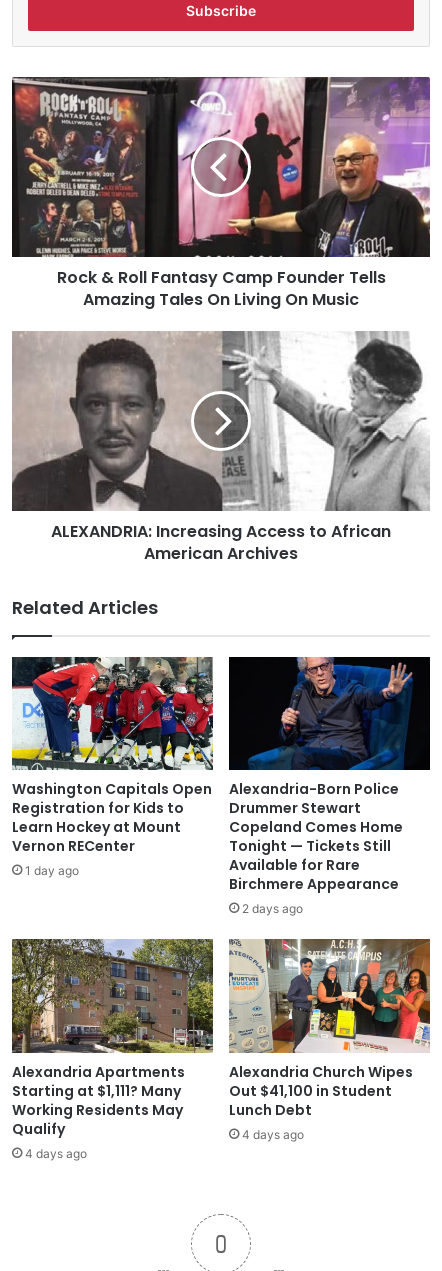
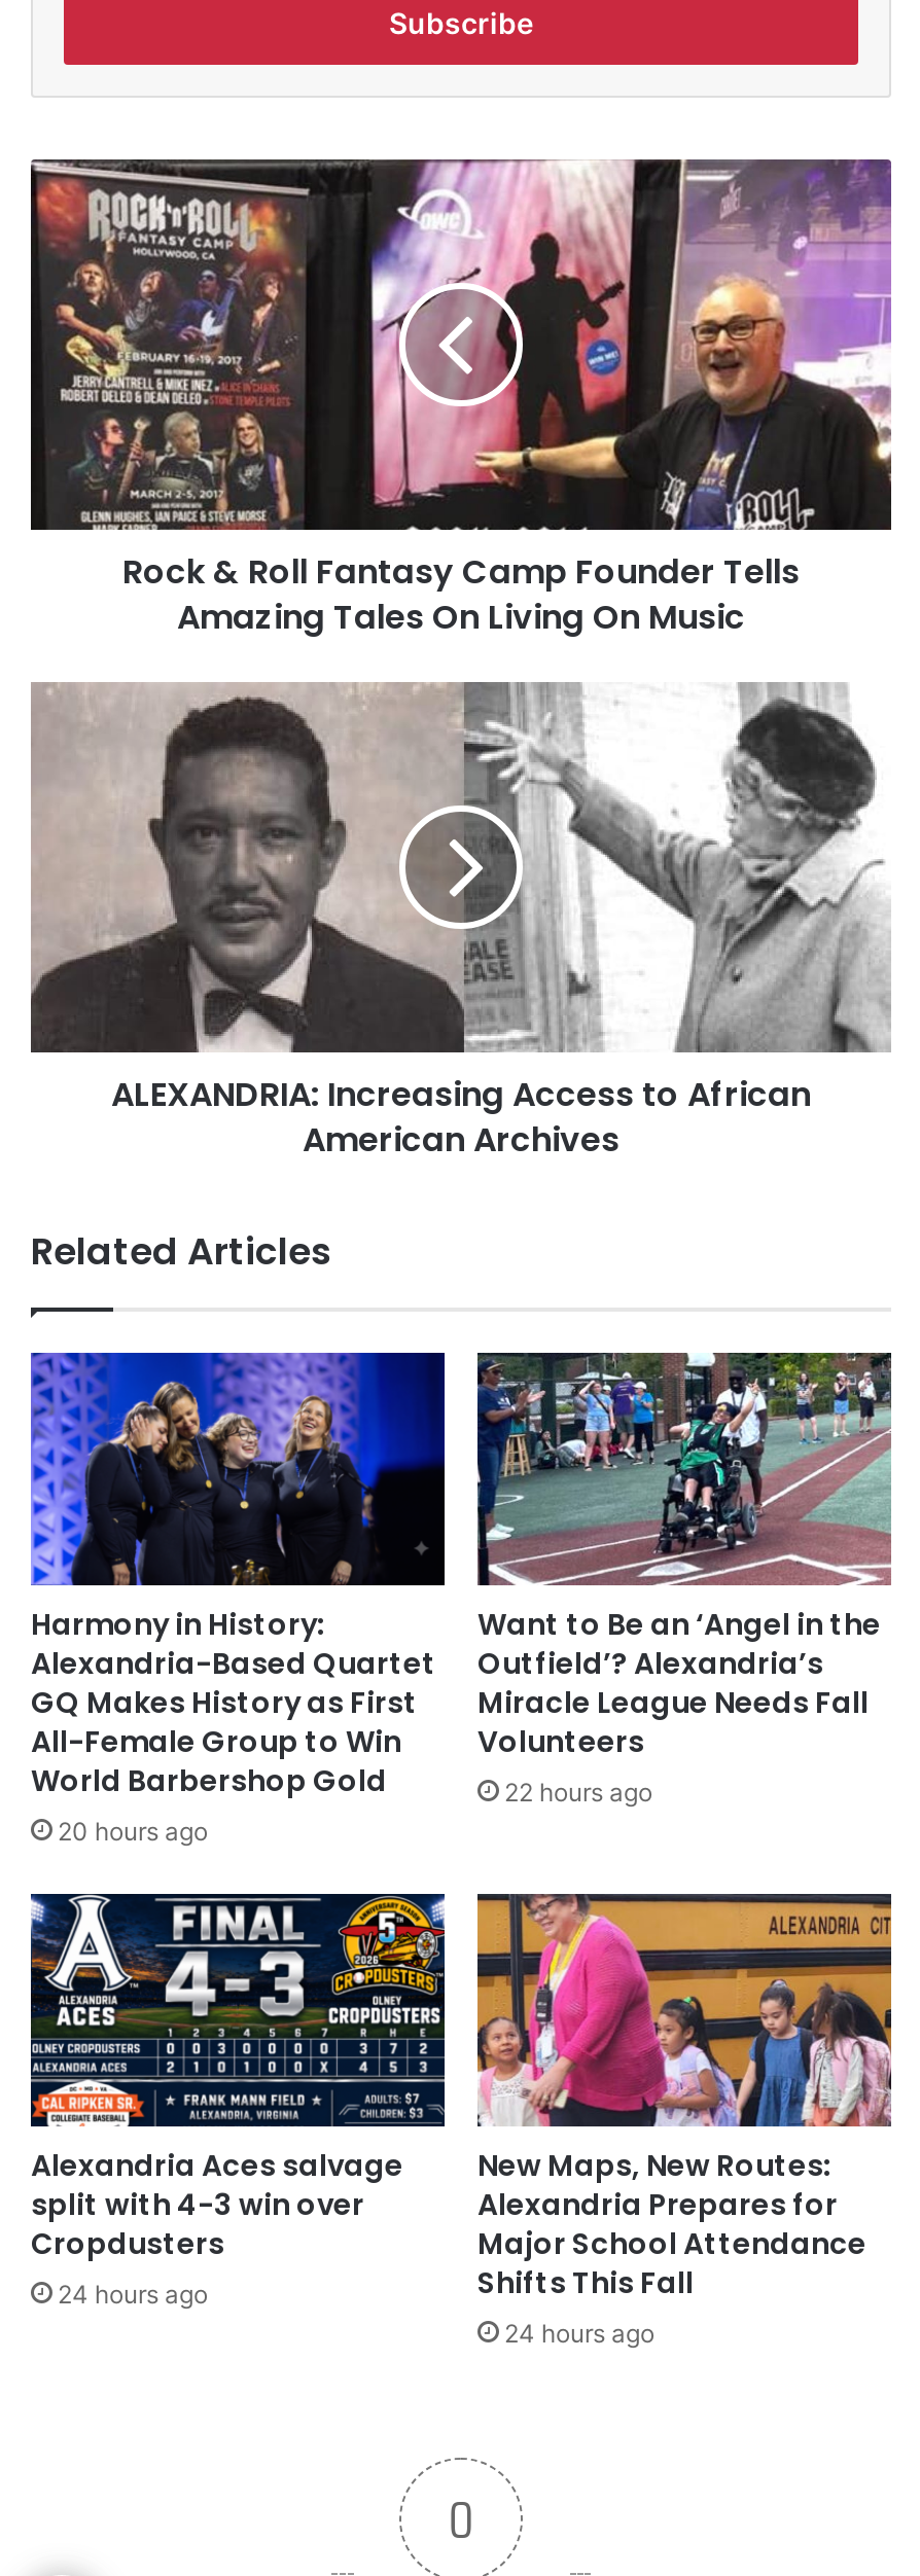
- [image]
- Washington Capitals Open
- Registration for Kids to
- Learn Hockey at Mount
- Vernon RECenter
- 1 day ago
+ [image]
+ Harmony in History:
+ Alexandria-Based Quartet
+ GQ Makes History as First
+ All-Female Group to Win
+ World Barbershop Gold
+ 20 hours ago

- [image]
- Alexandria-Born Police
- Drummer Stewart
- Copeland Comes Home
- Tonight — Tickets Still
- Available for Rare
- Birchmere Appearance
- 2 days ago
+ [image]
+ Want to Be an ‘Angel in the
+ Outfield’? Alexandria’s
+ Miracle League Needs Fall
+ Volunteers
+ 22 hours ago

- [image]
- Alexandria Apartments
- Starting at $1,111? Many
- Working Residents May
- Qualify
- 4 days ago
+ [image]
+ Alexandria Aces salvage
+ split with 4-3 win over
+ Cropdusters
+ 24 hours ago

- [image]
- Alexandria Church Wipes
- Out $41,100 in Student
- Lunch Debt
- 4 days ago
+ [image]
+ New Maps, New Routes:
+ Alexandria Prepares for
+ Major School Attendance
+ Shifts This Fall
+ 24 hours ago
